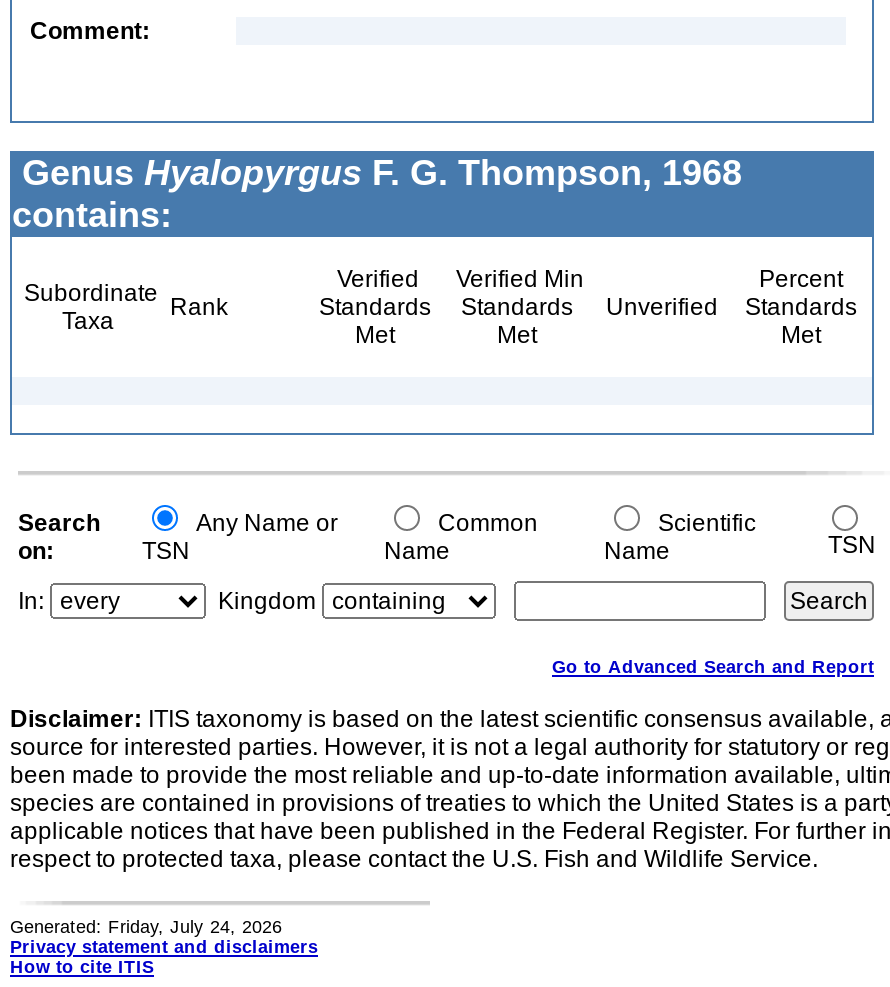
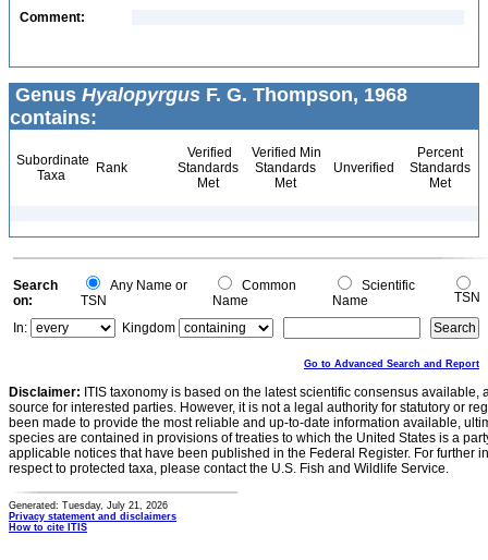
- Generated: Friday, July 24, 2026
+ Generated: Tuesday, July 21, 2026
